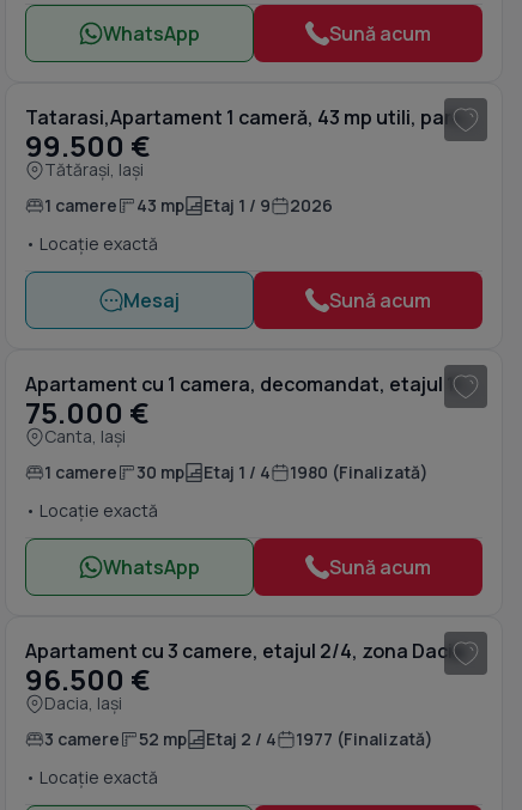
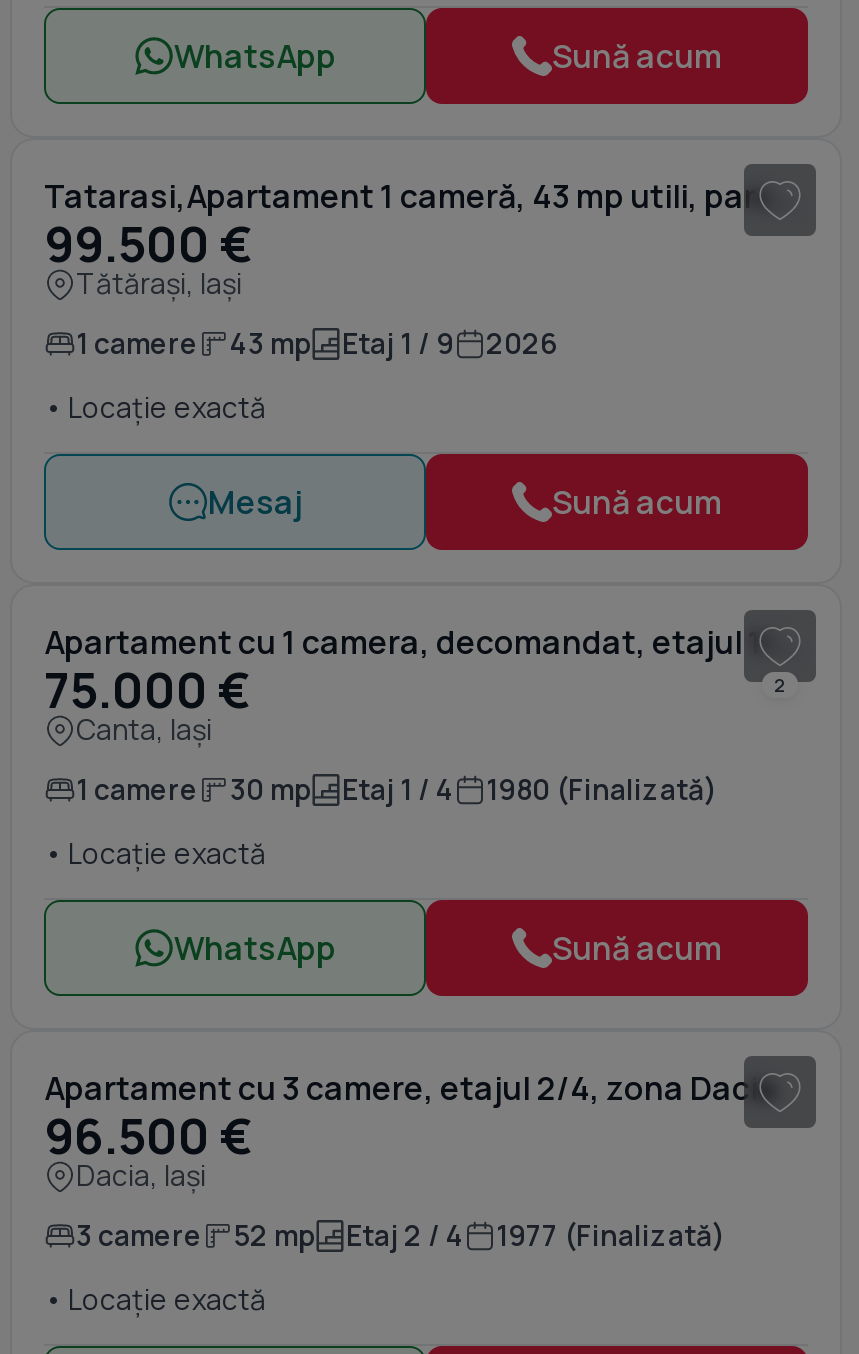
+ 2
